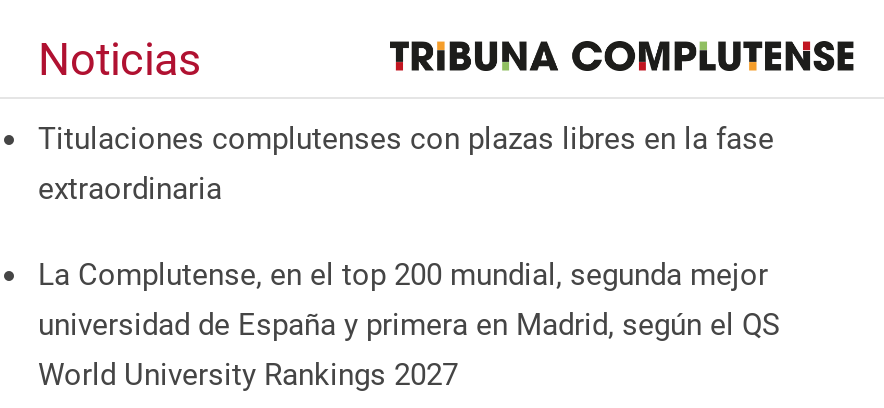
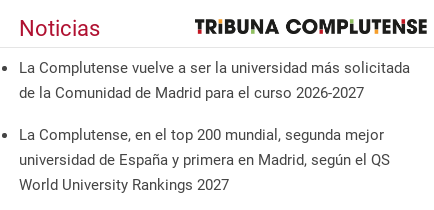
- Titulaciones complutenses con plazas libres en la fase
- extraordinaria
+ La Complutense vuelve a ser la universidad más solicitada
+ de la Comunidad de Madrid para el curso 2026-2027
